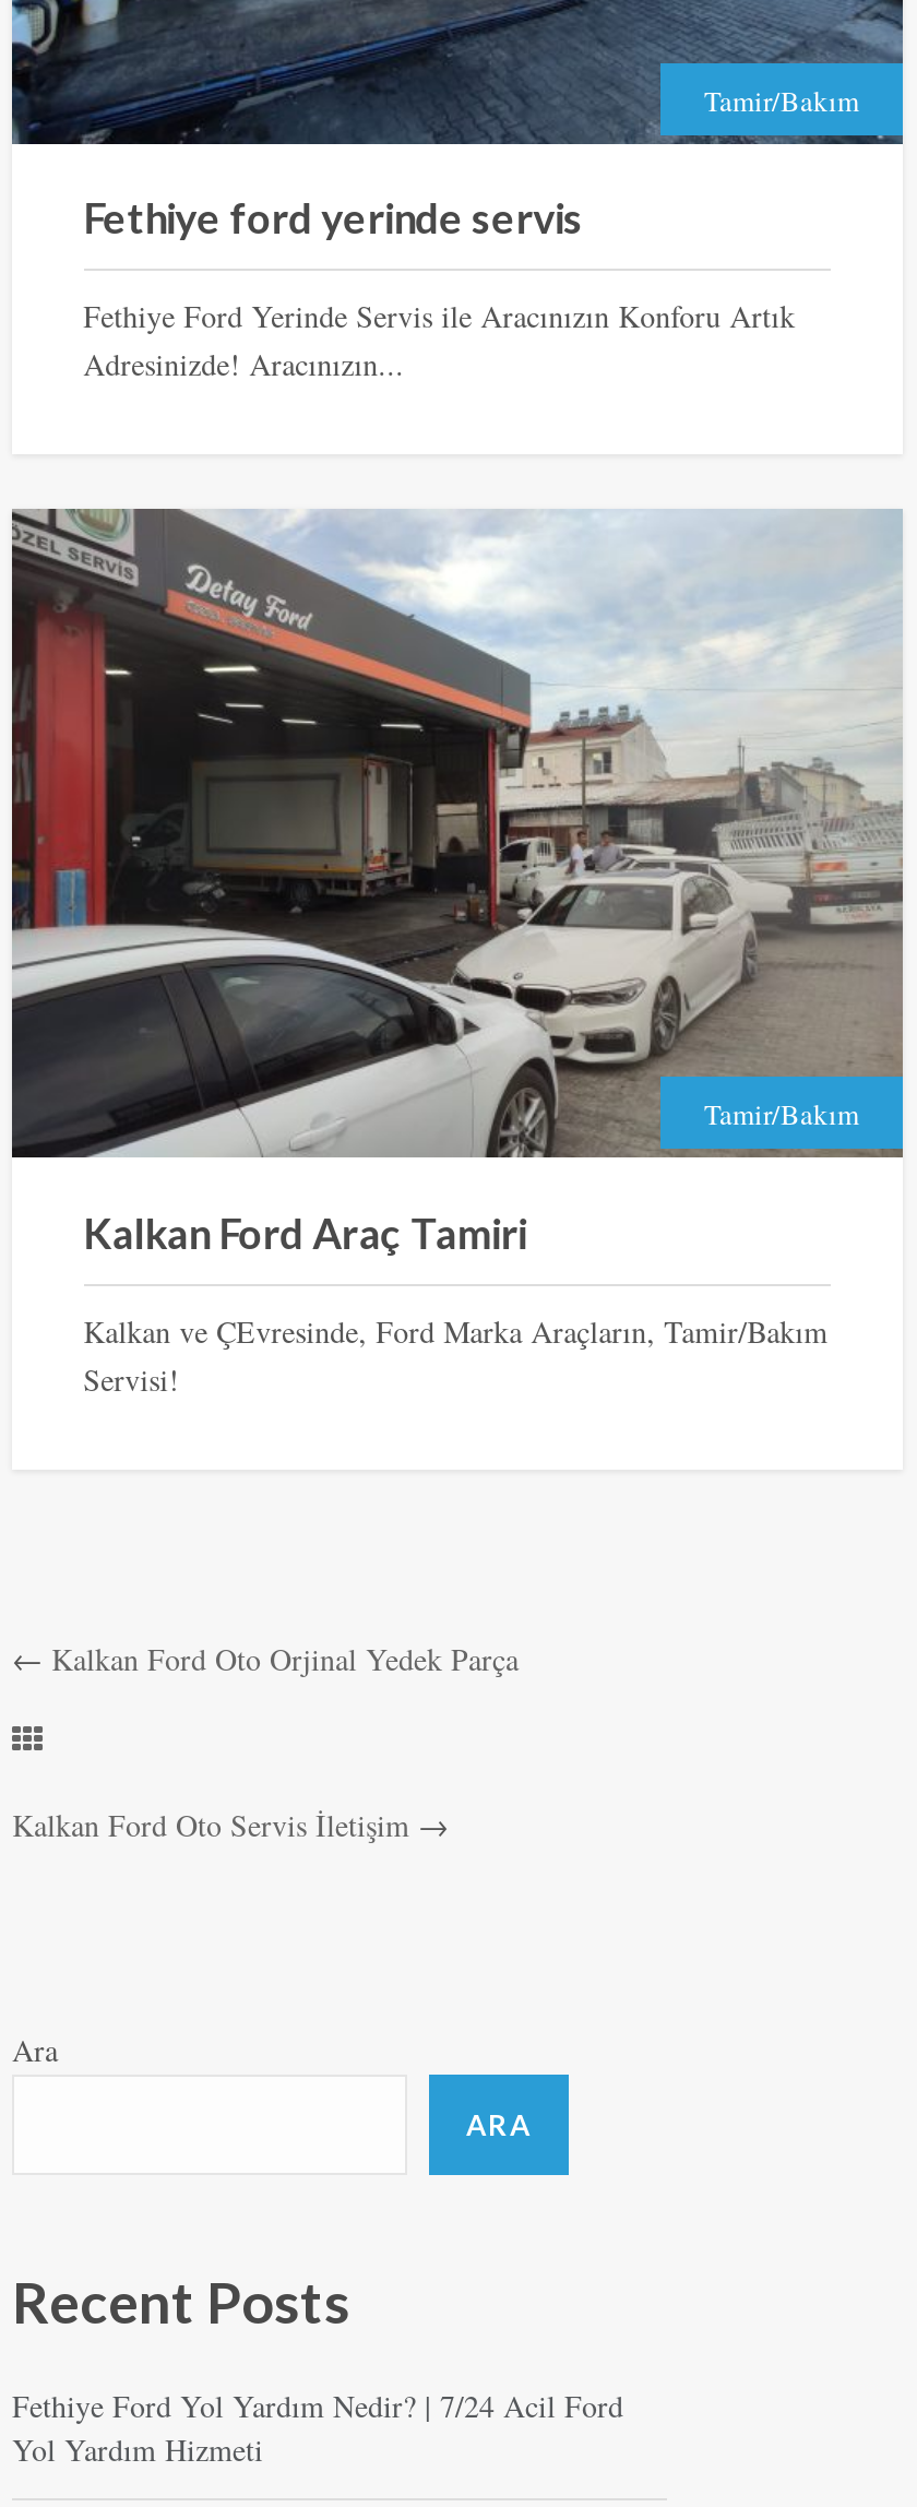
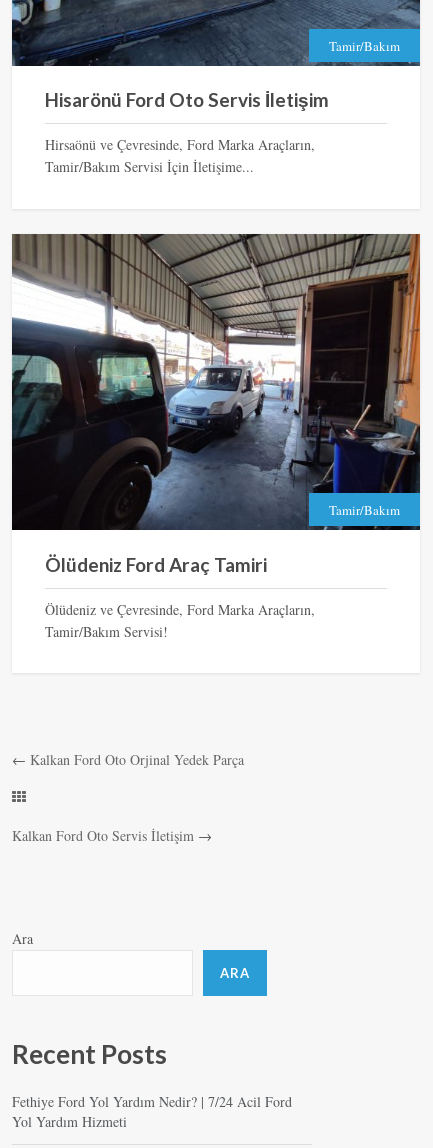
- Fethiye ford yerinde servis
+ Hisarönü Ford Oto Servis İletişim

- Fethiye Ford Yerinde Servis ile Aracınızın Konforu Artık
- Adresinizde! Aracınızın...
+ Hirsaönü ve Çevresinde, Ford Marka Araçların,
+ Tamir/Bakım Servisi İçin İletişime...

- [image]
- Kalkan Ford Araç Tamiri
+ [image]
+ Ölüdeniz Ford Araç Tamiri

- Kalkan ve ÇEvresinde, Ford Marka Araçların, Tamir/Bakım
- Servisi!
+ Ölüdeniz ve Çevresinde, Ford Marka Araçların,
+ Tamir/Bakım Servisi!
